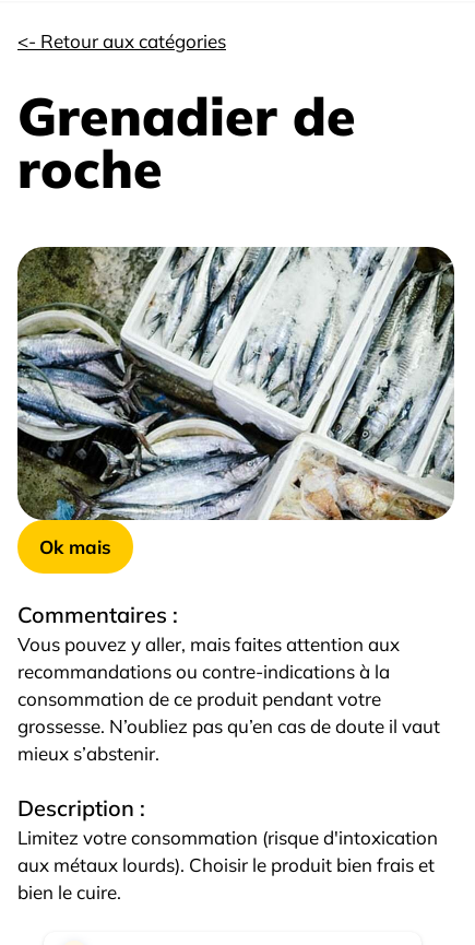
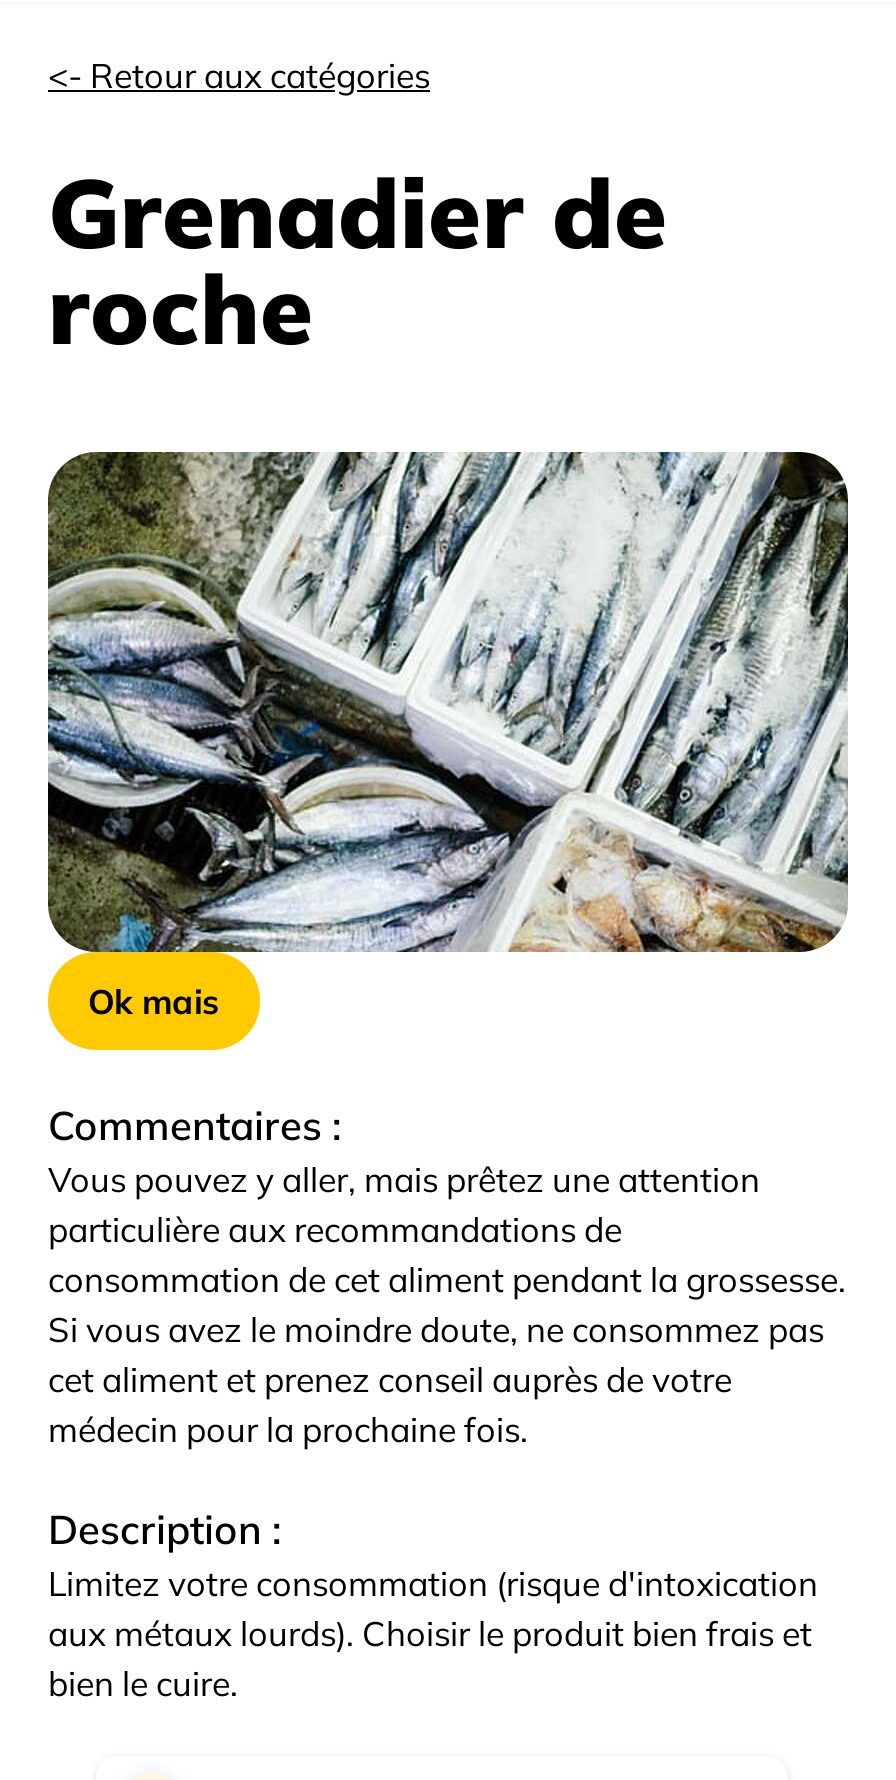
- Vous pouvez y aller, mais faites attention aux
- recommandations ou contre-indications à la
- consommation de ce produit pendant votre
- grossesse. N’oubliez pas qu’en cas de doute il vaut
- mieux s’abstenir.
+ Vous pouvez y aller, mais prêtez une attention
+ particulière aux recommandations de
+ consommation de cet aliment pendant la grossesse.
+ Si vous avez le moindre doute, ne consommez pas
+ cet aliment et prenez conseil auprès de votre
+ médecin pour la prochaine fois.
